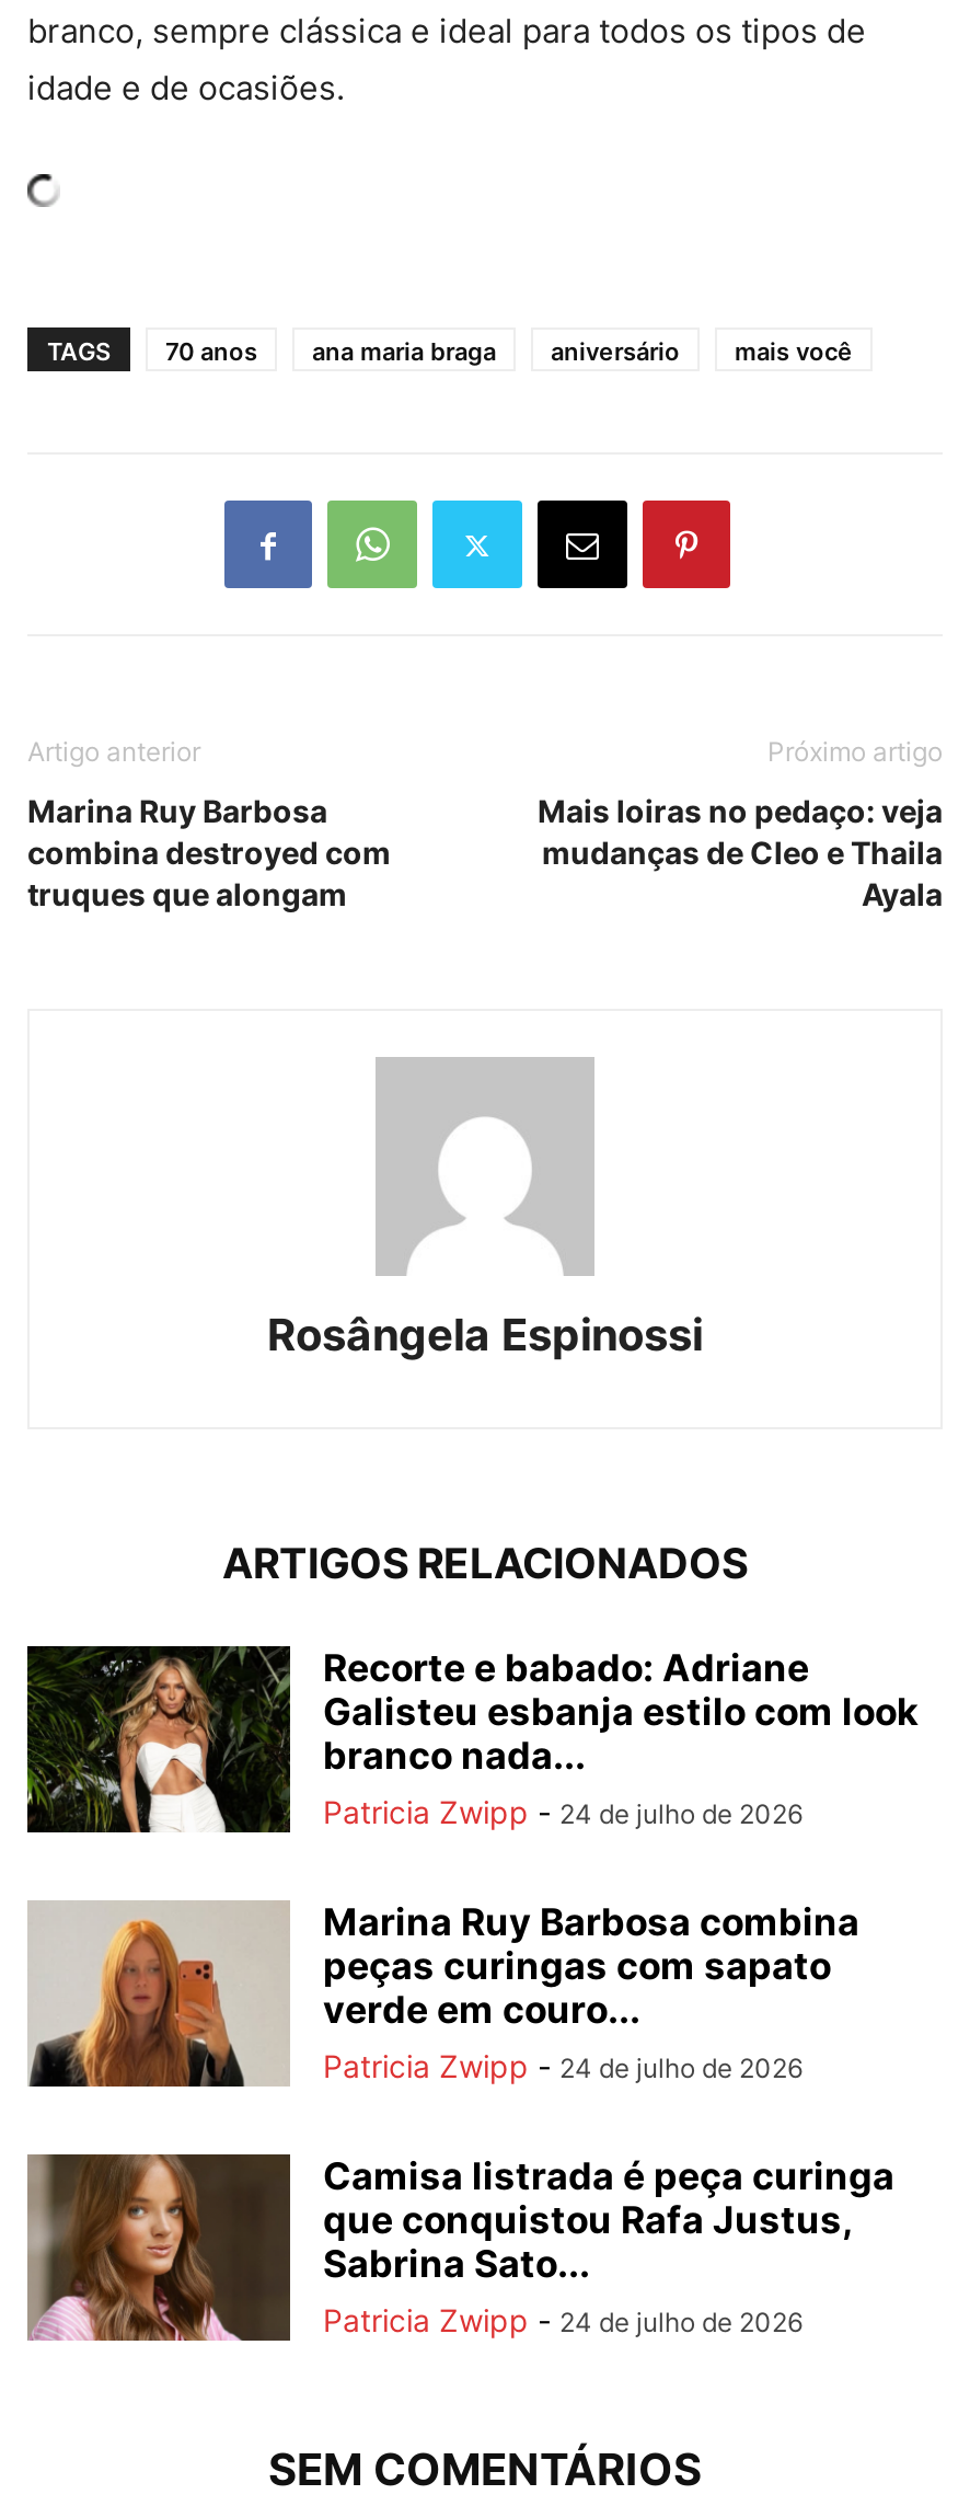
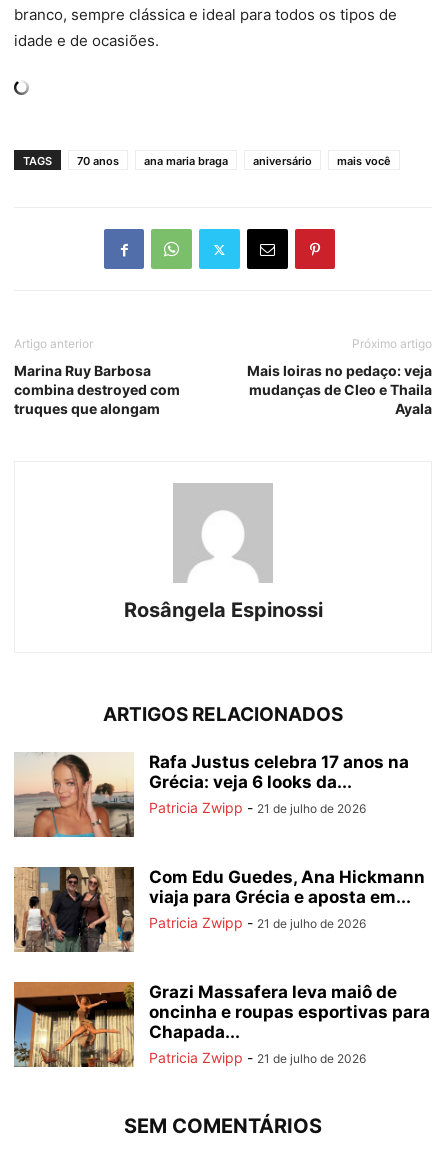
- [image]
- Recorte e babado: Adriane
- Galisteu esbanja estilo com look
- branco nada...
- Patricia Zwipp - 24 de julho de 2026
+ [image]
+ Rafa Justus celebra 17 anos na
+ Grécia: veja 6 looks da...
+ Patricia Zwipp - 21 de julho de 2026

- [image]
- Marina Ruy Barbosa combina
- peças curingas com sapato
- verde em couro...
- Patricia Zwipp - 24 de julho de 2026
+ [image]
+ Com Edu Guedes, Ana Hickmann
+ viaja para Grécia e aposta em...
+ Patricia Zwipp - 21 de julho de 2026

- [image]
- Camisa listrada é peça curinga
- que conquistou Rafa Justus,
- Sabrina Sato...
- Patricia Zwipp - 24 de julho de 2026
+ [image]
+ Grazi Massafera leva maiô de
+ oncinha e roupas esportivas para
+ Chapada...
+ Patricia Zwipp - 21 de julho de 2026
